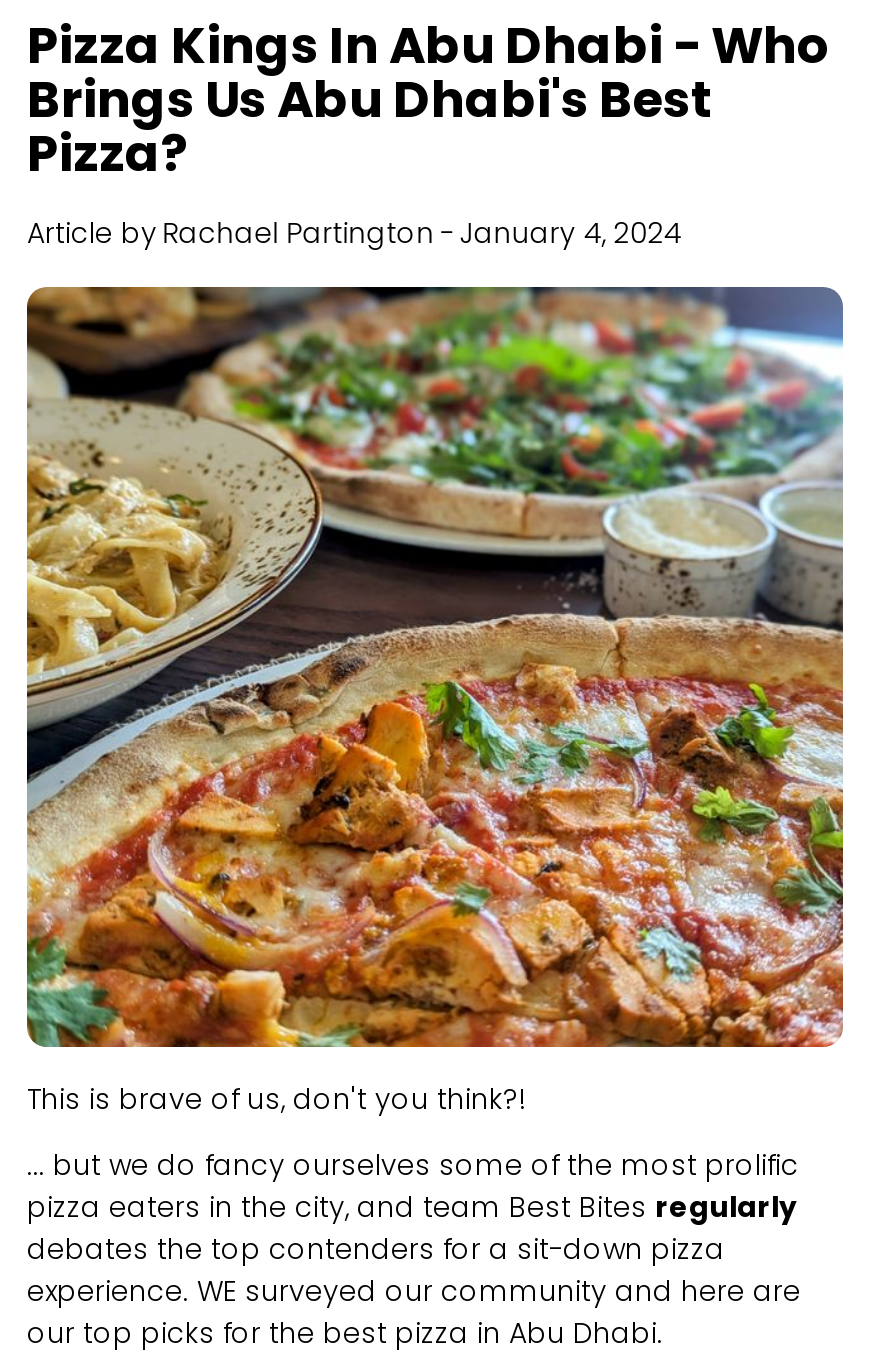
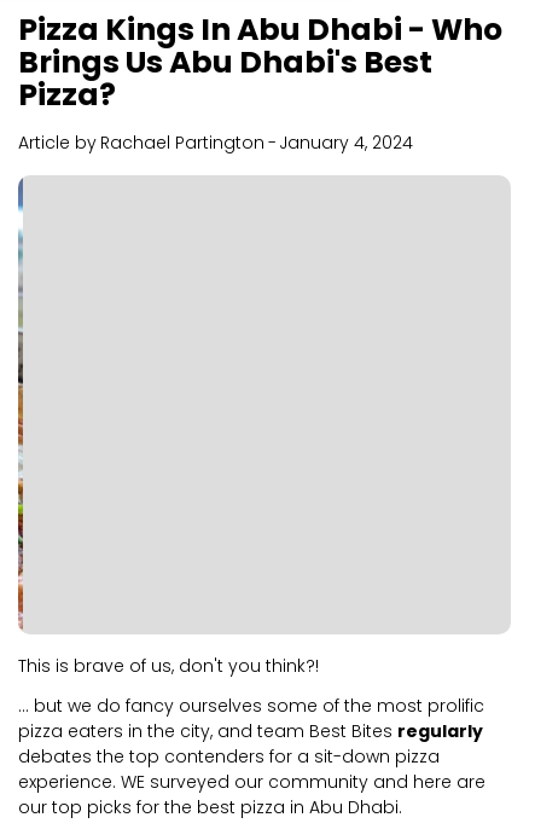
- [image]
